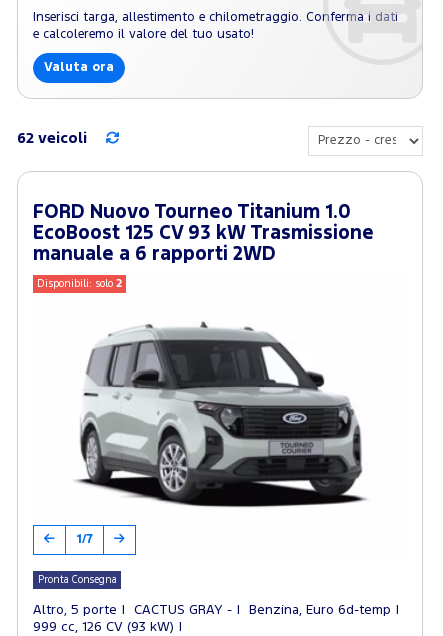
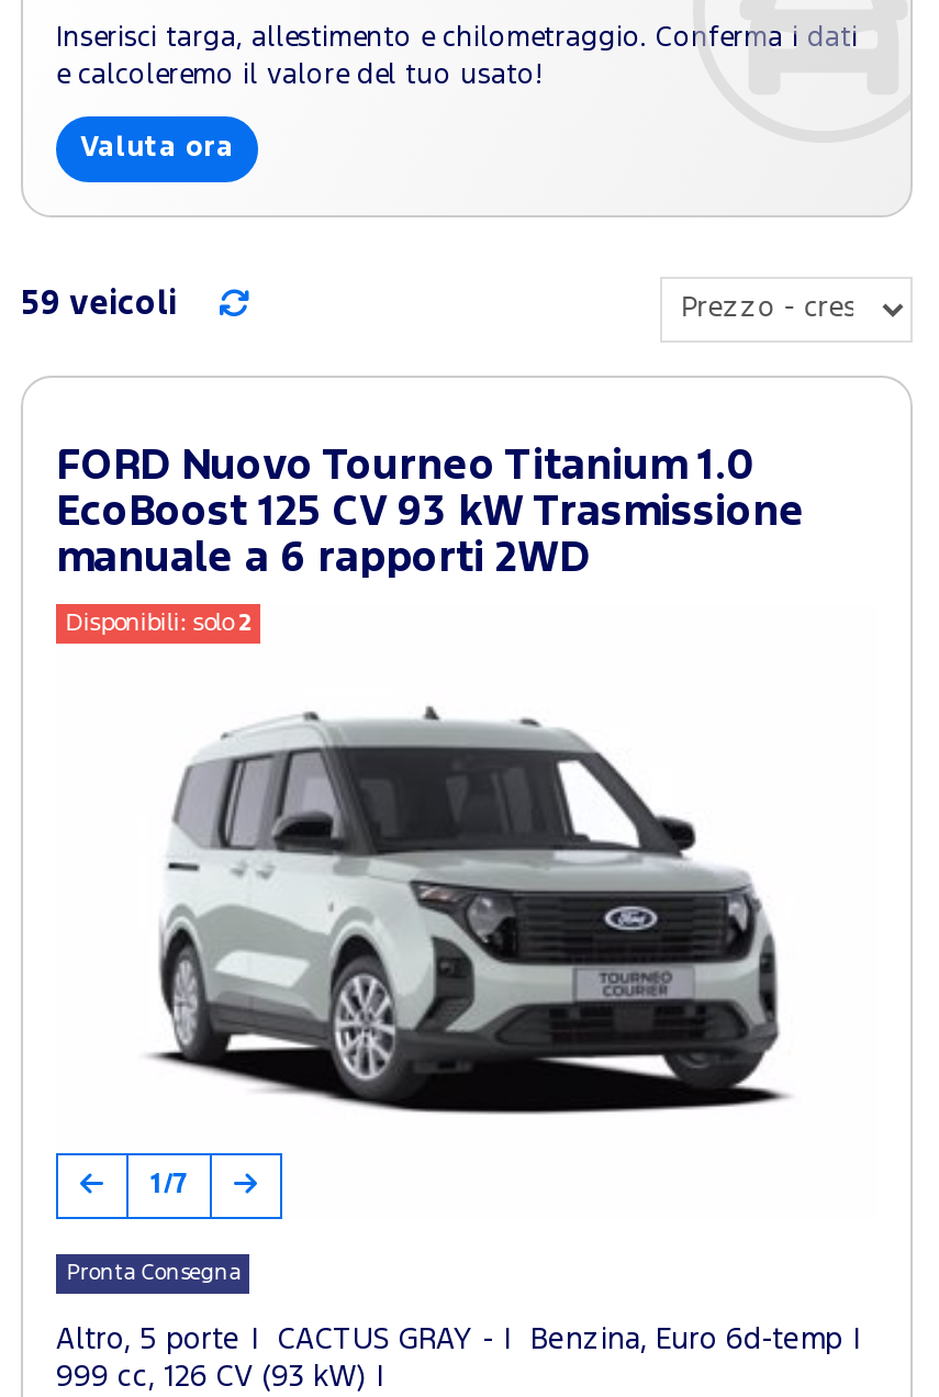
- 62 veicoli
+ 59 veicoli
